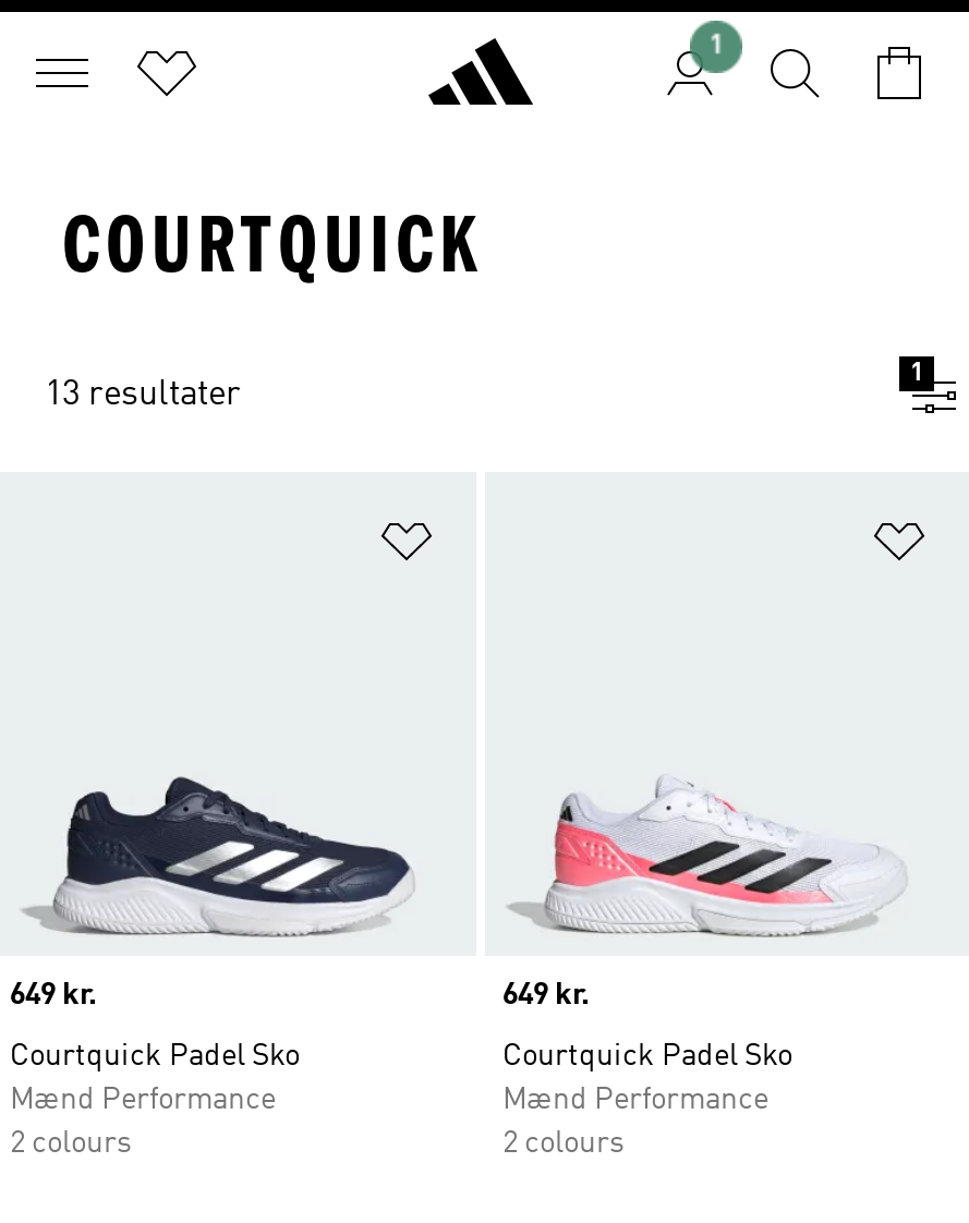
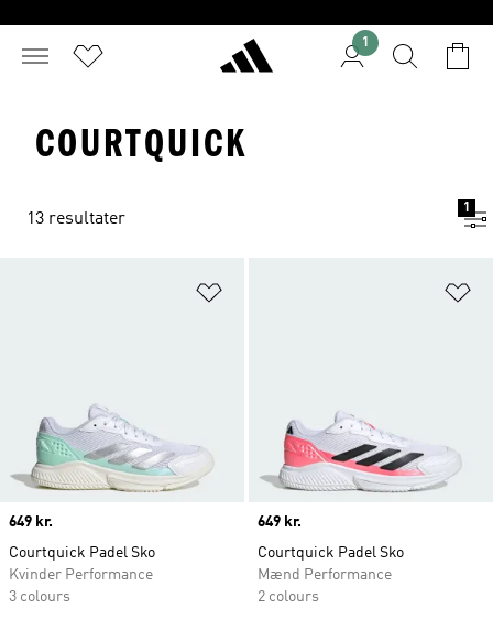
- [image]
+ [image]

- Mænd Performance
+ Kvinder Performance

- 2 colours
+ 3 colours
